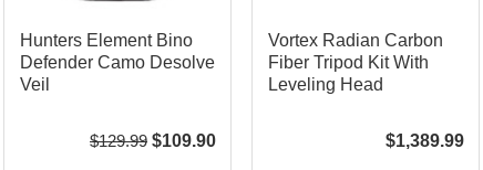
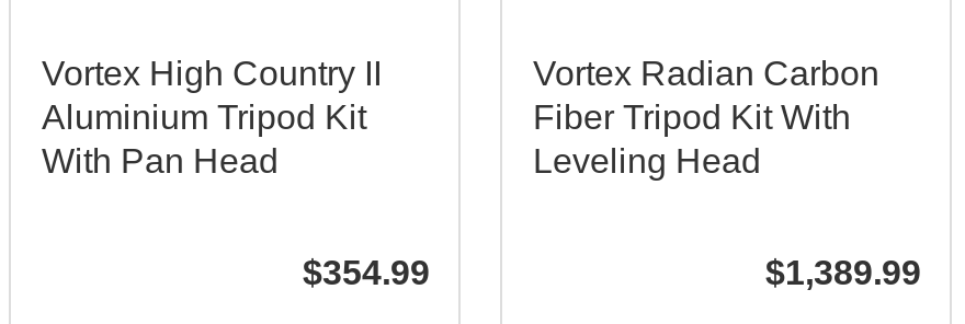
- Hunters Element Bino
- Defender Camo Desolve
- Veil
+ Vortex High Country II
+ Aluminium Tripod Kit
+ With Pan Head

- $129.99 $109.90
+ $354.99
